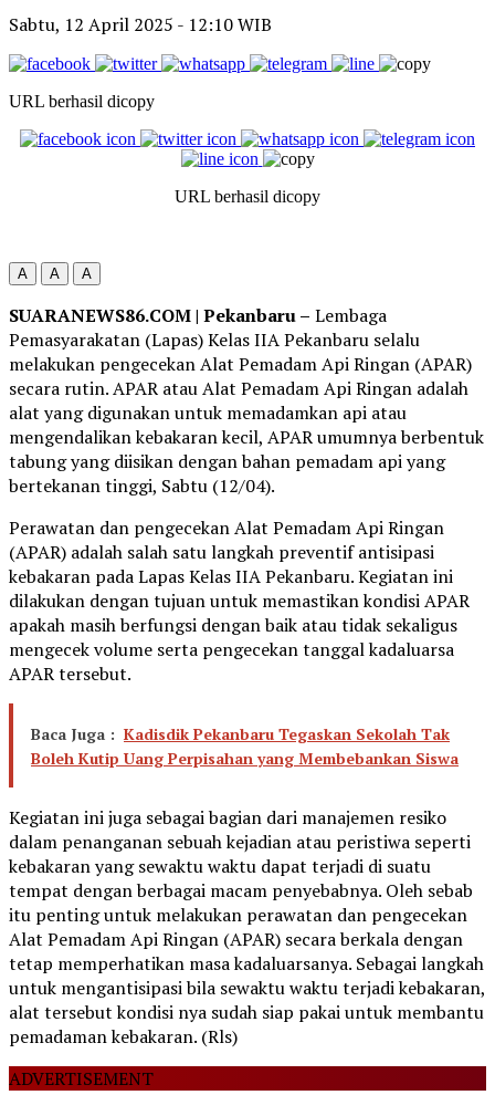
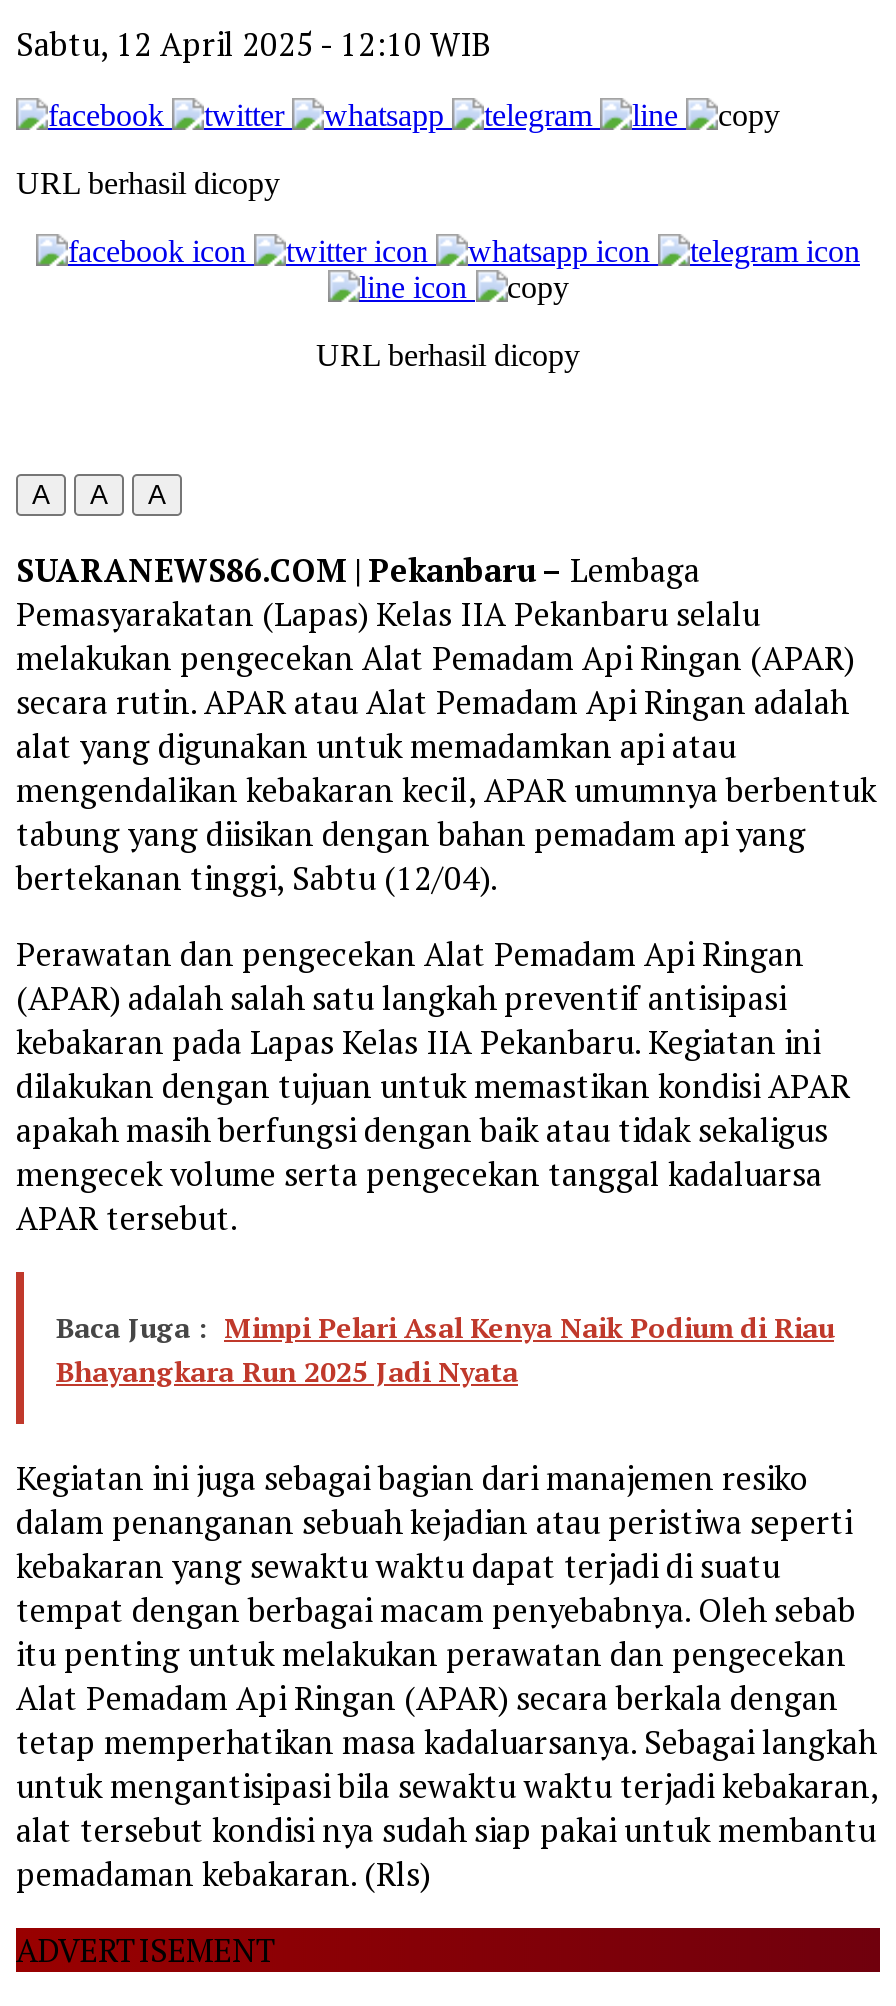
- Baca Juga : Kadisdik Pekanbaru Tegaskan Sekolah Tak
- Boleh Kutip Uang Perpisahan yang Membebankan Siswa
+ Baca Juga : Mimpi Pelari Asal Kenya Naik Podium di Riau
+ Bhayangkara Run 2025 Jadi Nyata
